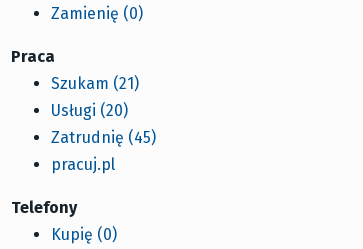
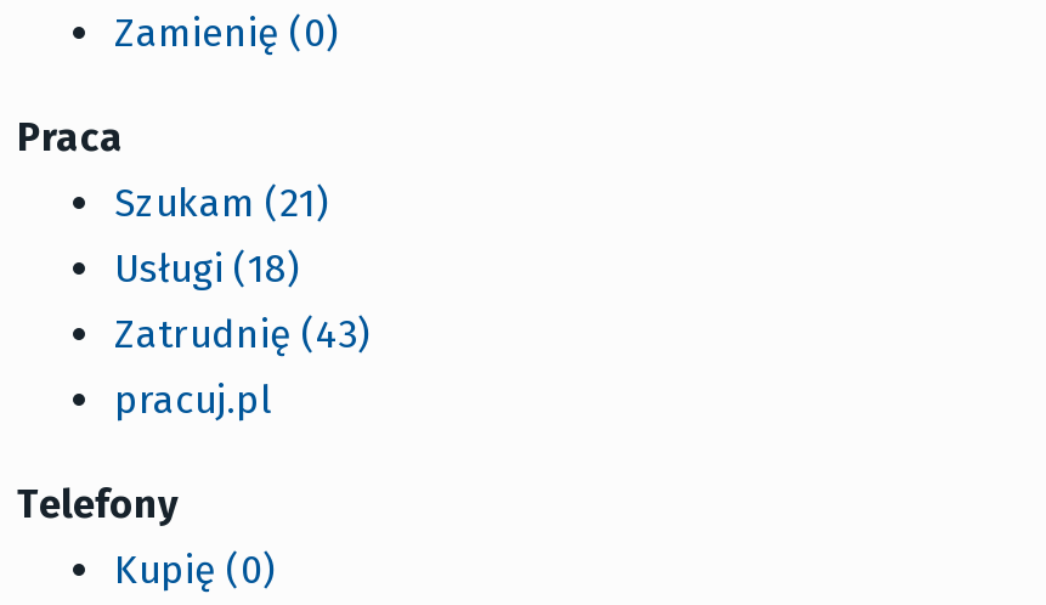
- Usługi (20)
+ Usługi (18)

- Zatrudnię (45)
+ Zatrudnię (43)
